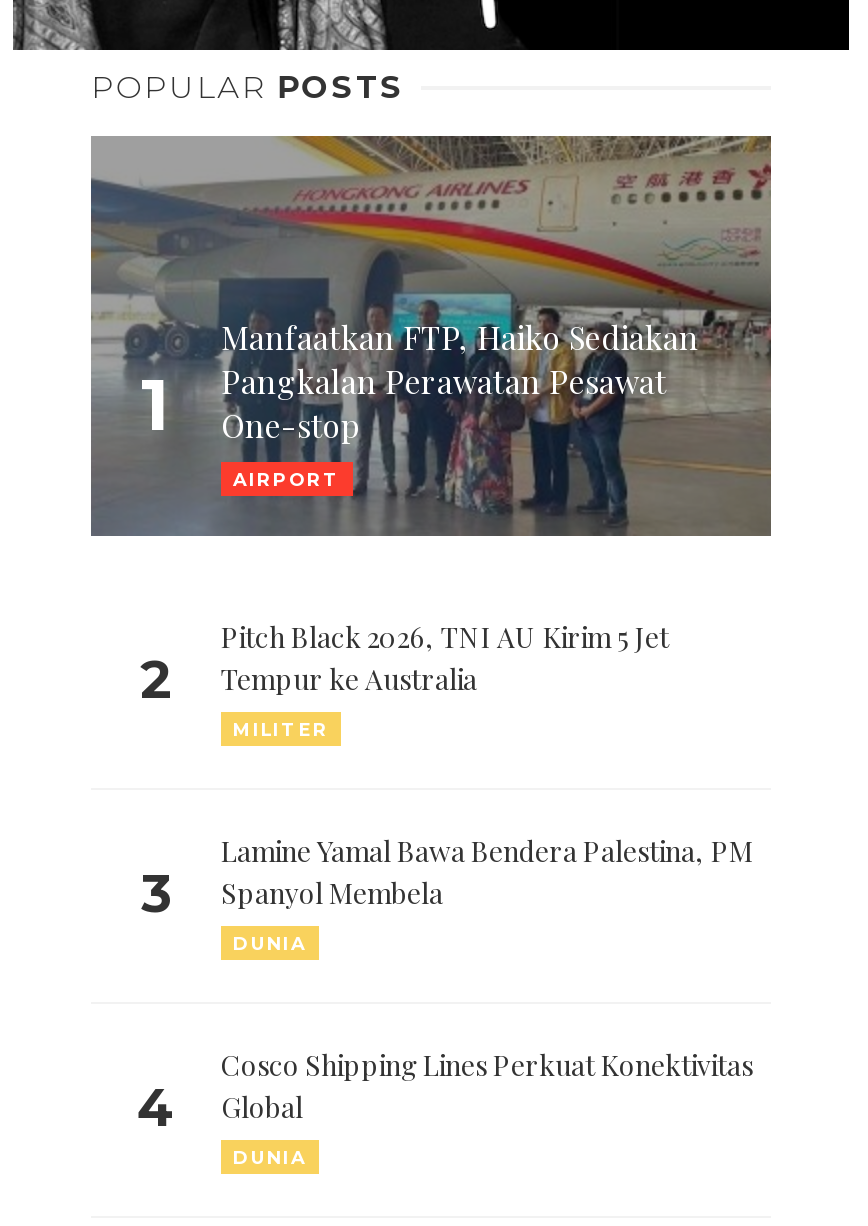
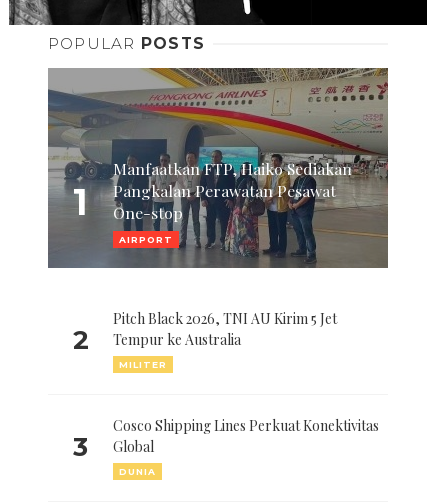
- Lamine Yamal Bawa Bendera Palestina, PM
- Spanyol Membela
- DUNIA
- 4
